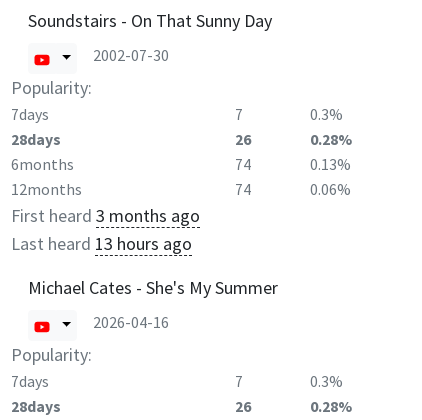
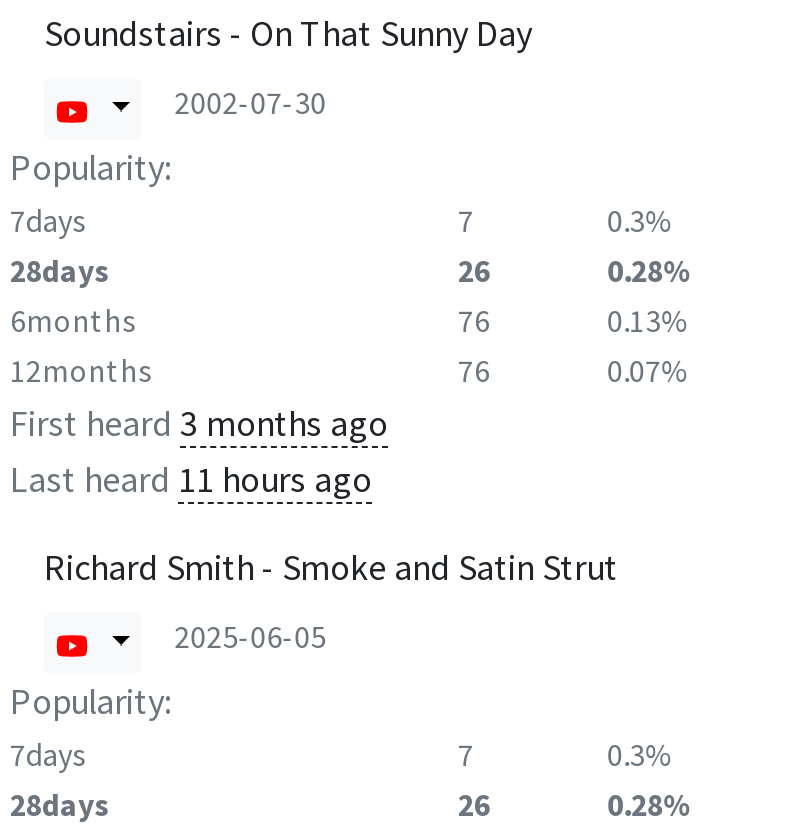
- 74
+ 76

- 74
+ 76

- 0.06%
+ 0.07%

- Last heard 13 hours ago
+ Last heard 11 hours ago

- Michael Cates - She's My Summer
+ Richard Smith - Smoke and Satin Strut

- 2026-04-16
+ 2025-06-05
